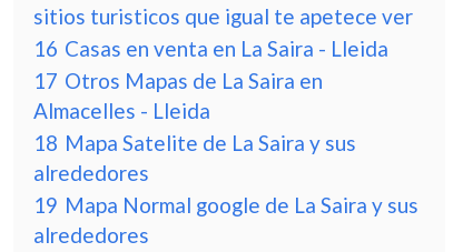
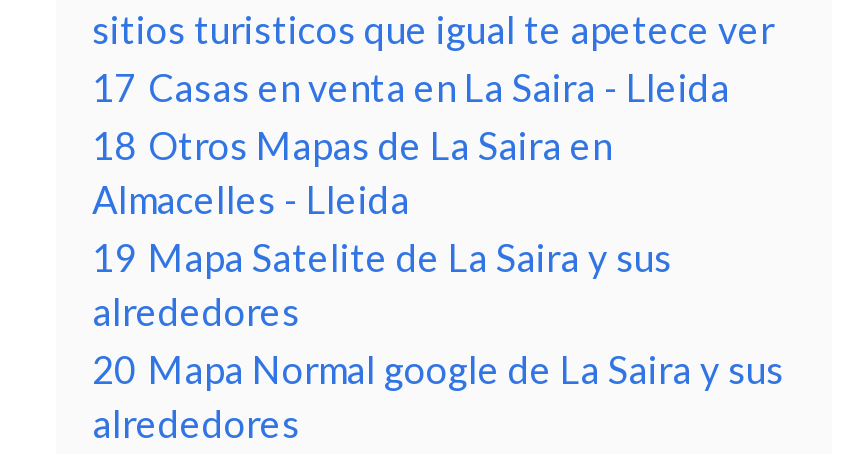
- 16 Casas en venta en La Saira - Lleida
+ 17 Casas en venta en La Saira - Lleida

- 17 Otros Mapas de La Saira en
+ 18 Otros Mapas de La Saira en

- 18 Mapa Satelite de La Saira y sus
+ 19 Mapa Satelite de La Saira y sus

- 19 Mapa Normal google de La Saira y sus
+ 20 Mapa Normal google de La Saira y sus
